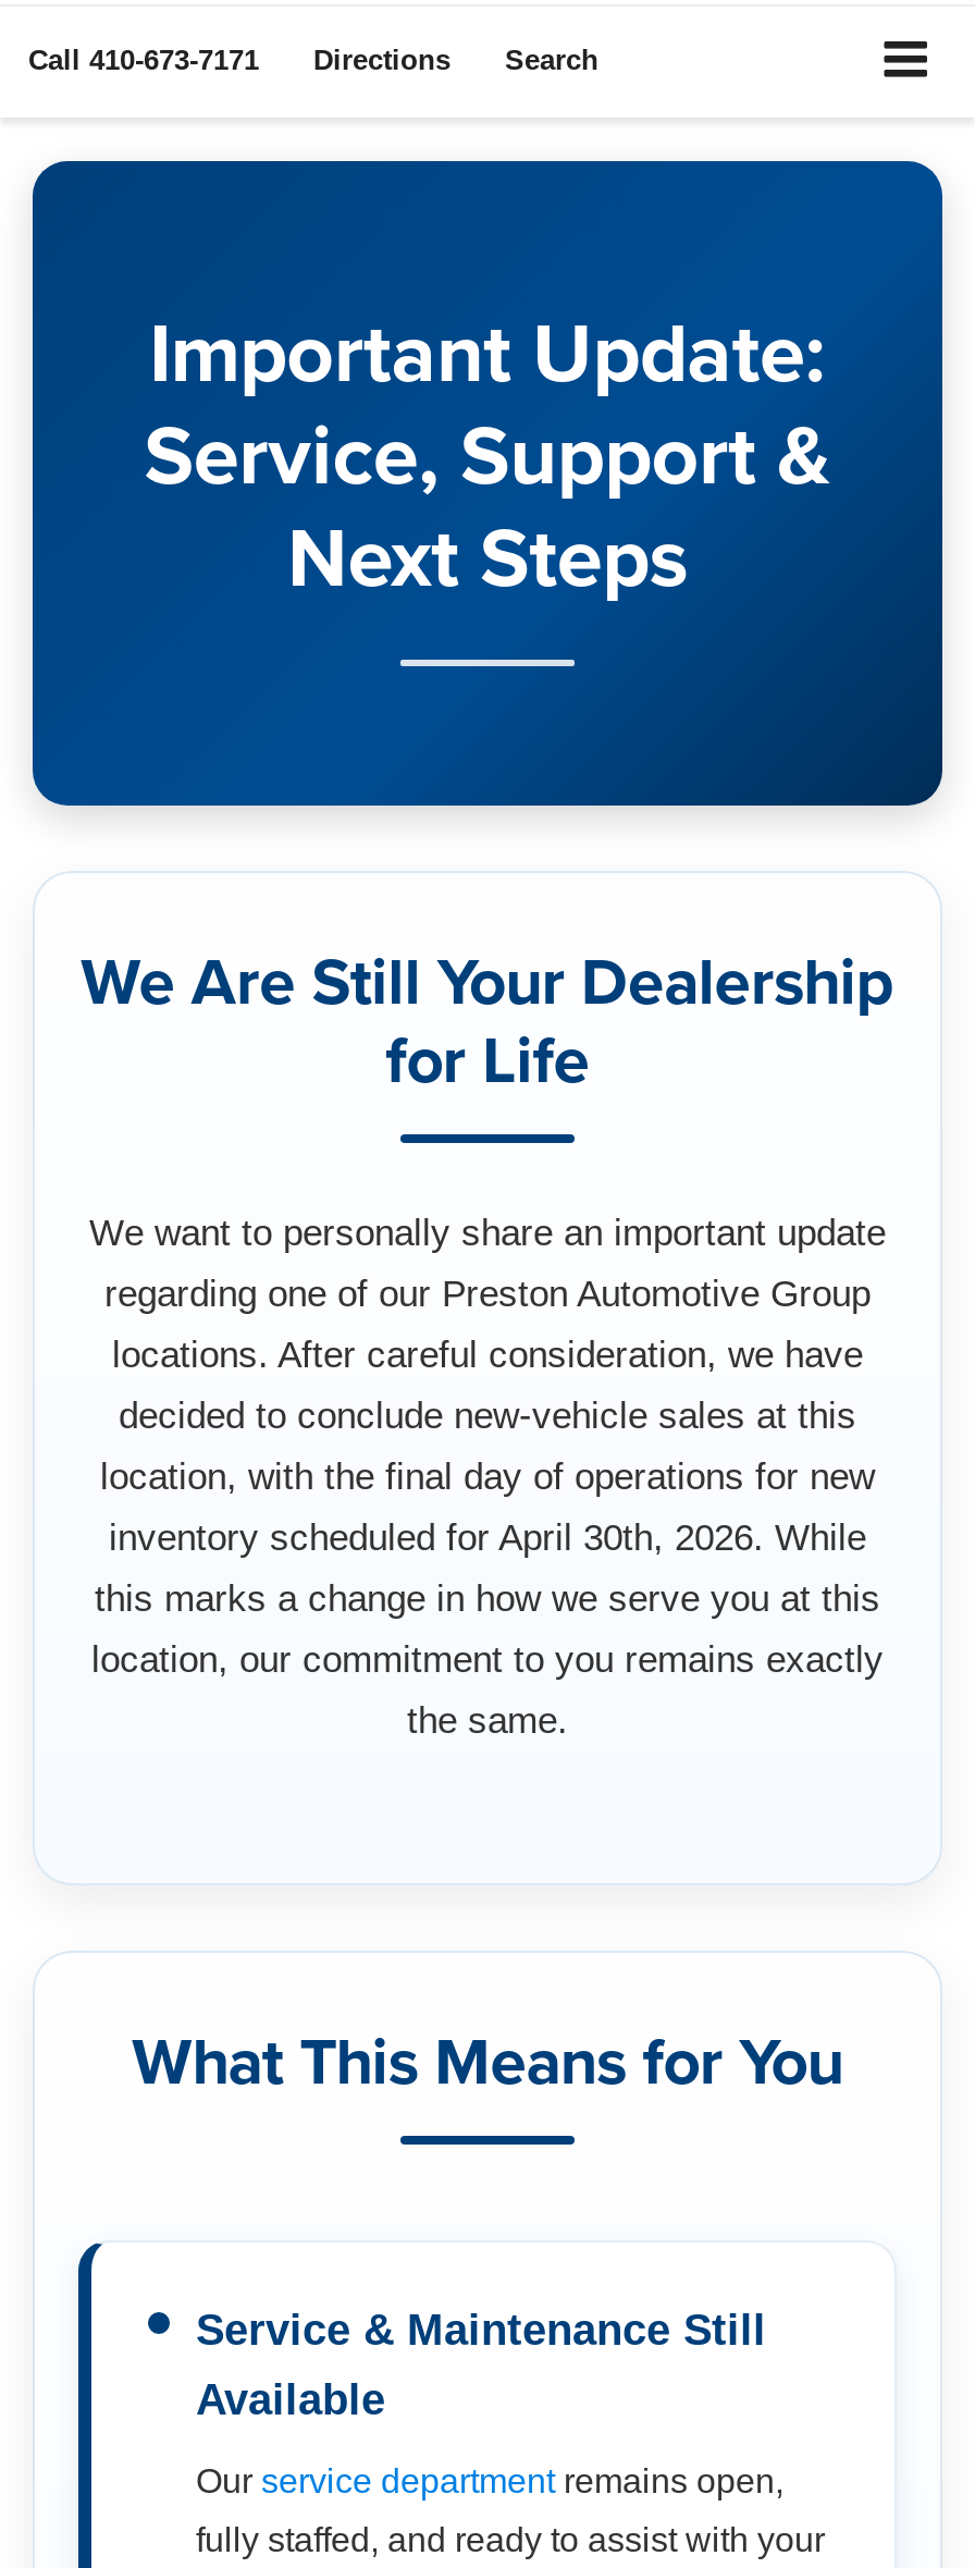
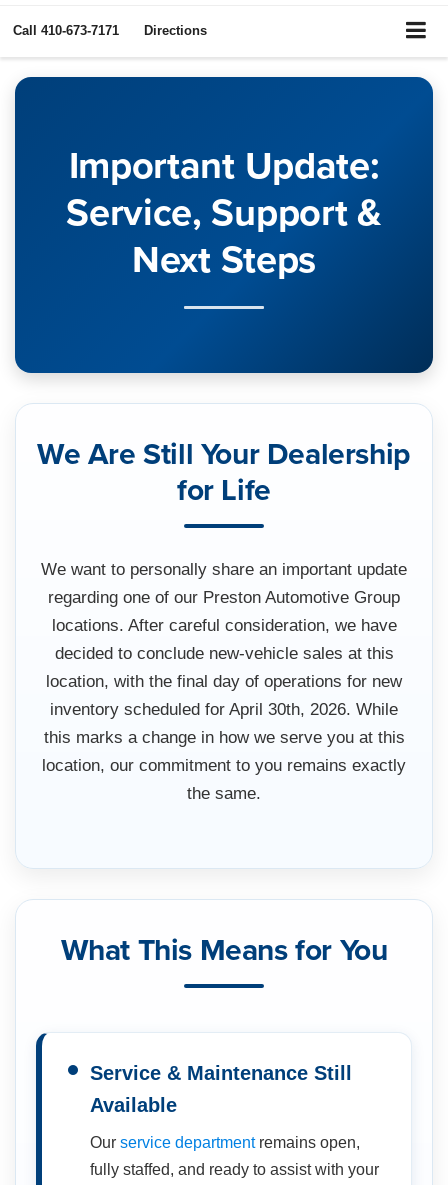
- Search
